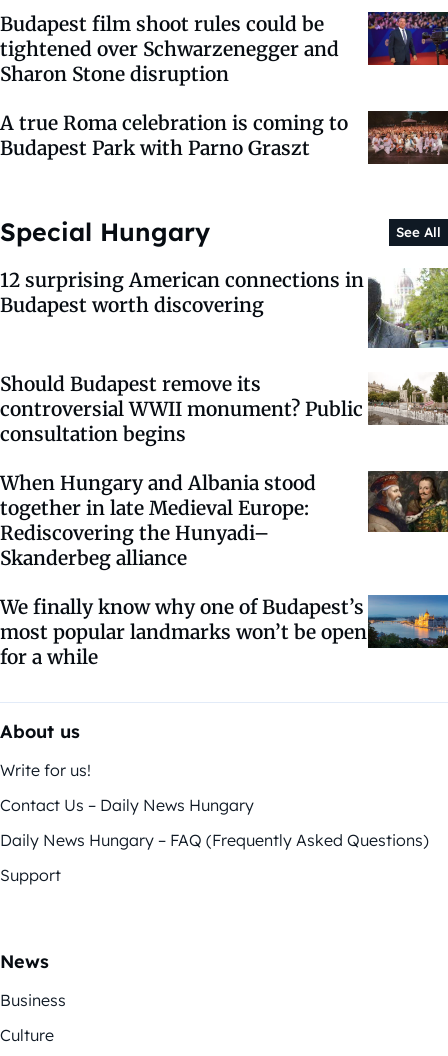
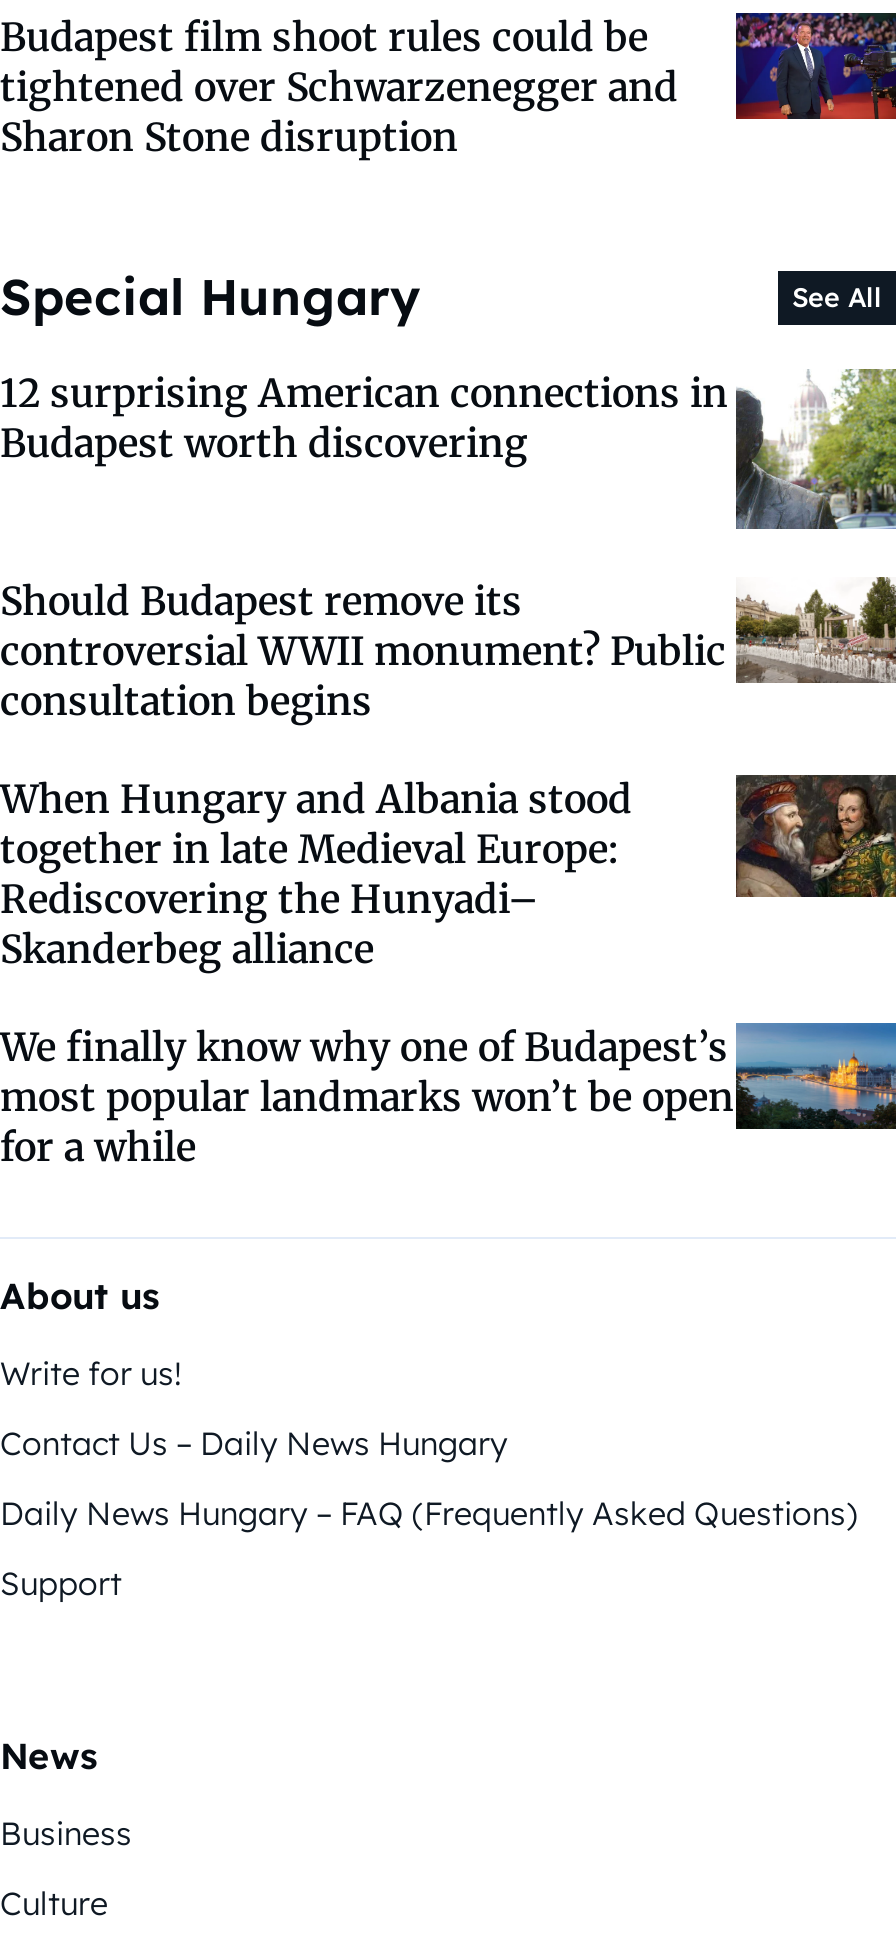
- [image]
- A true Roma celebration is coming to
- Budapest Park with Parno Graszt
